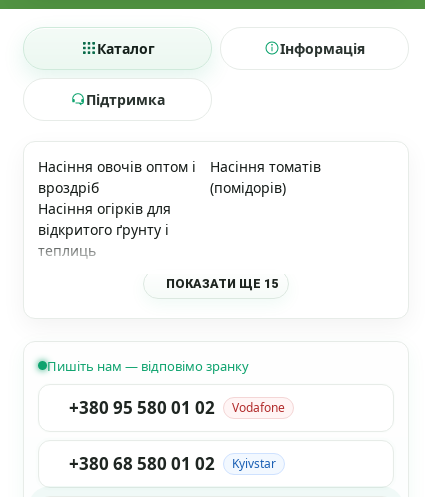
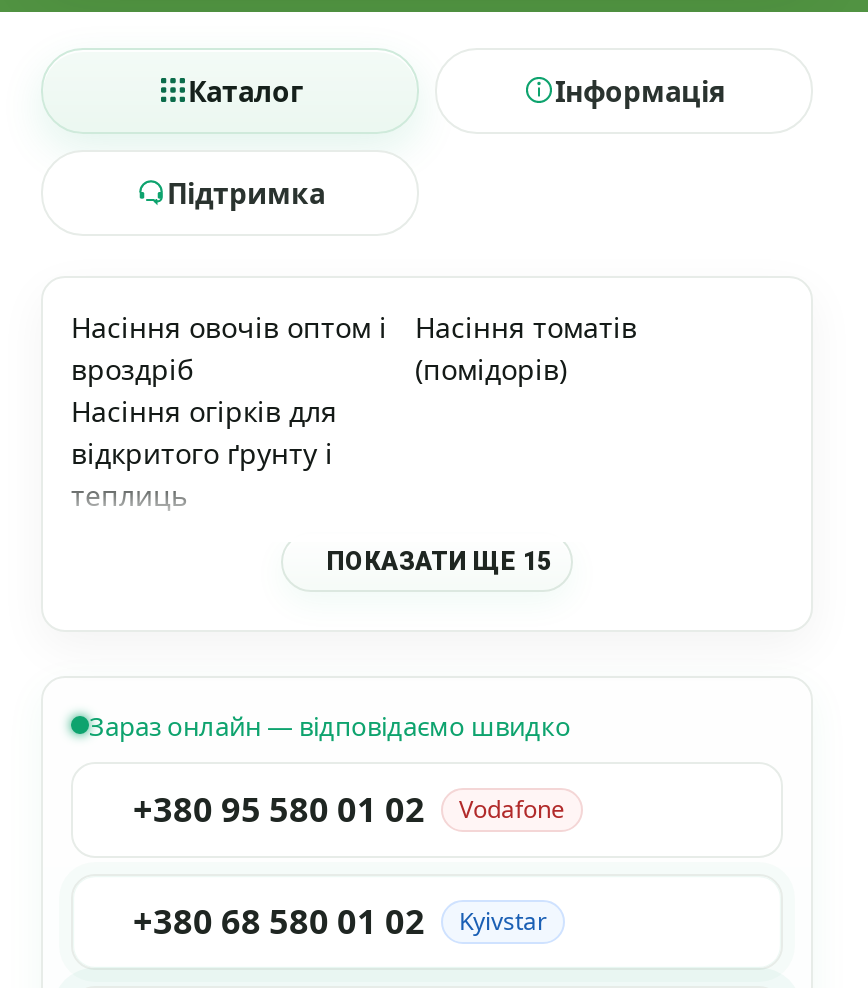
- Пишіть нам — відповімо зранку
+ Зараз онлайн — відповідаємо швидко
